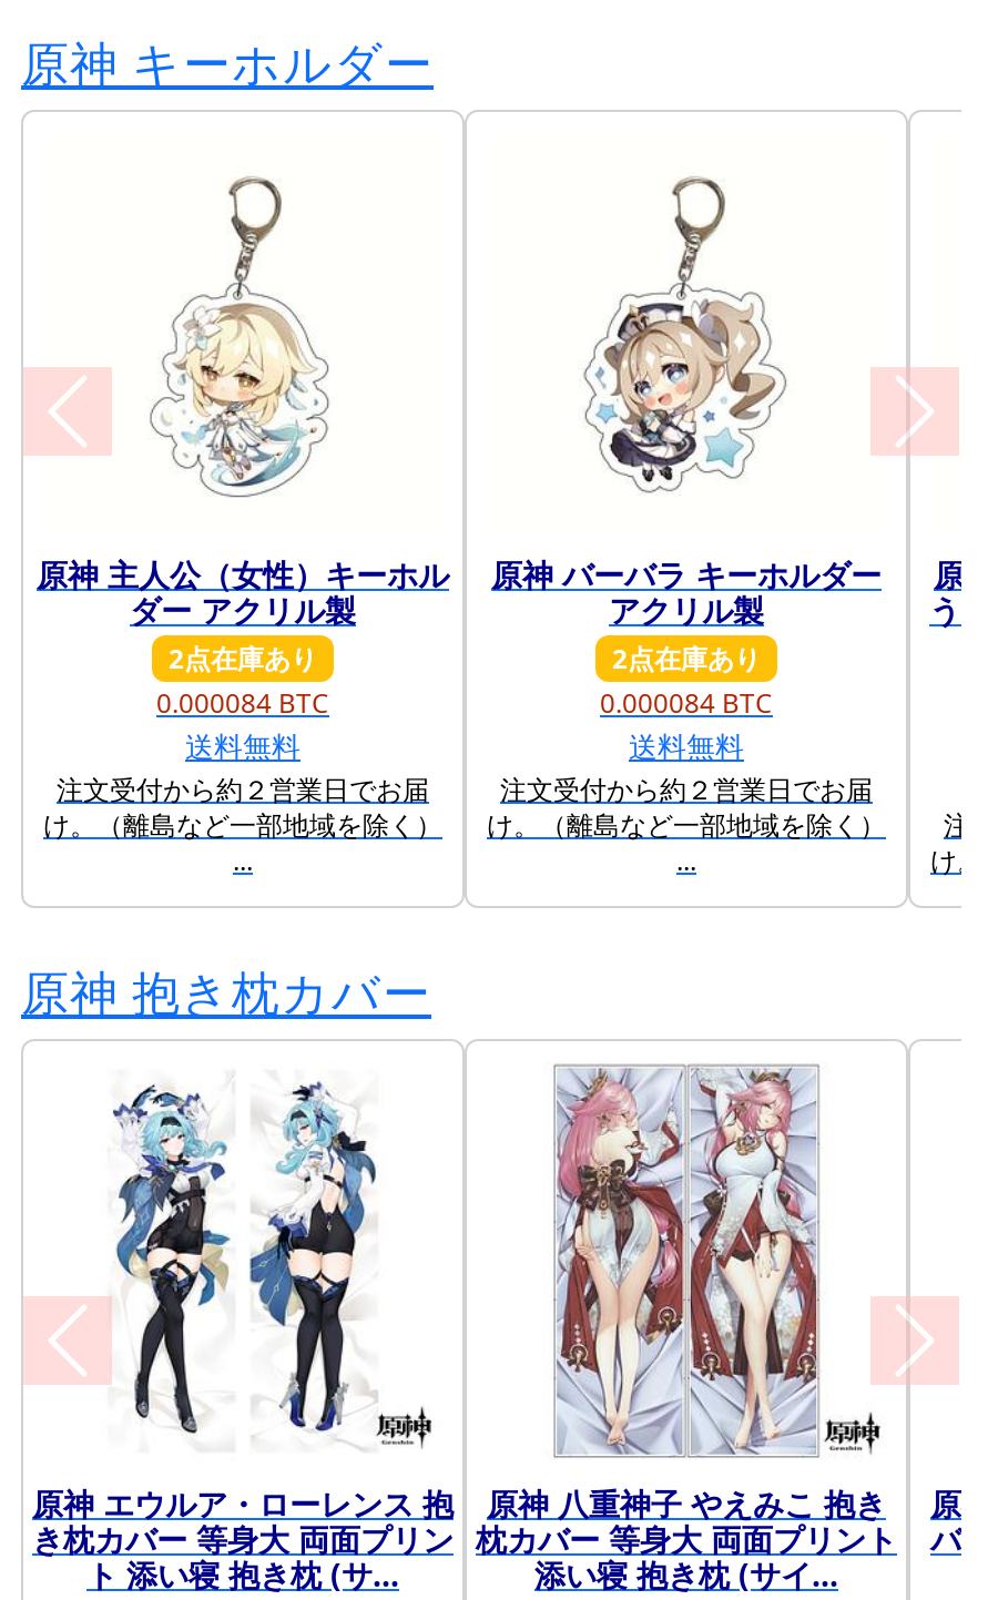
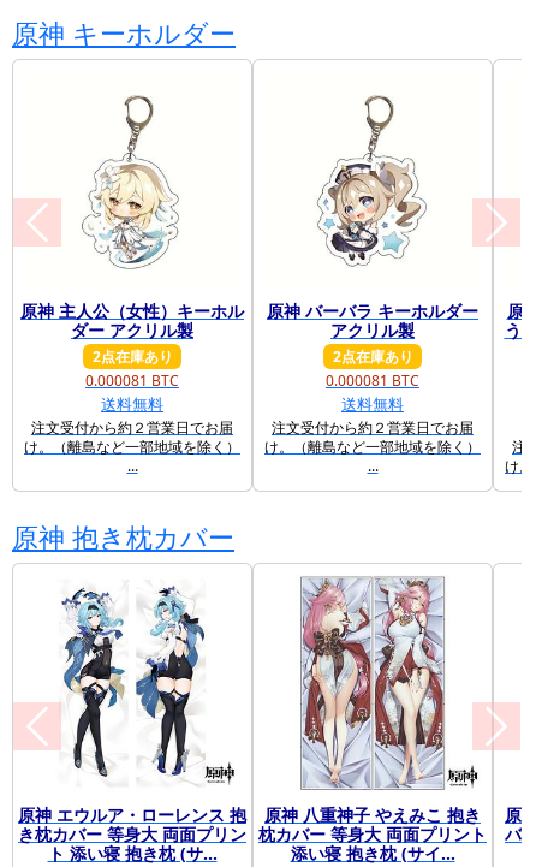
- 0.000084 BTC
+ 0.000081 BTC

- 0.000084 BTC
+ 0.000081 BTC
